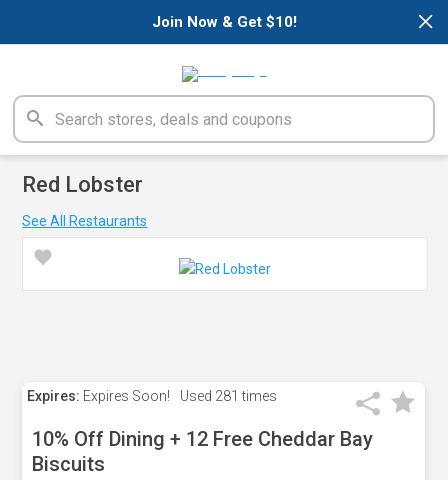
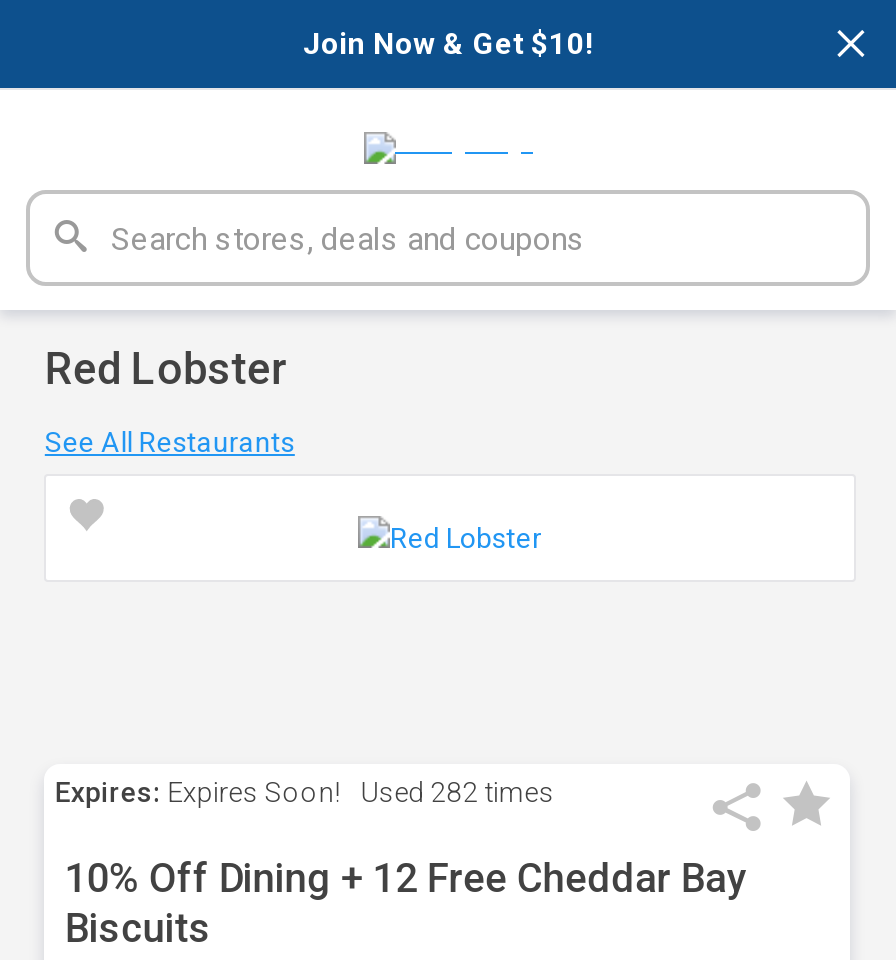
- Expires: Expires Soon! Used 281 times
+ Expires: Expires Soon! Used 282 times
